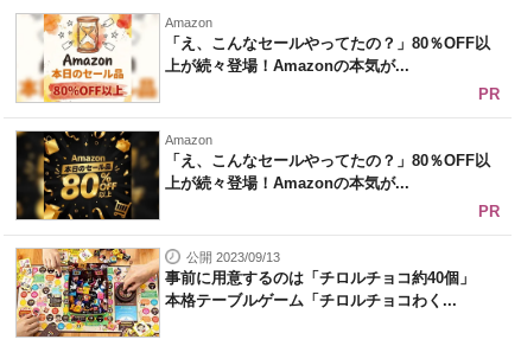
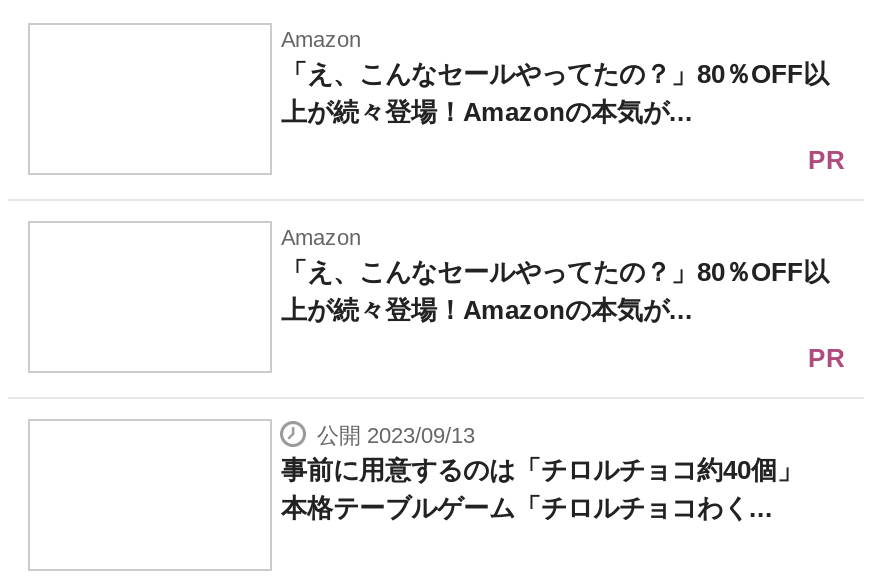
- [image]

- [image]

- [image]
